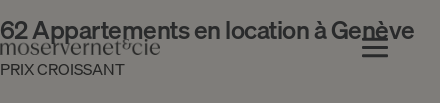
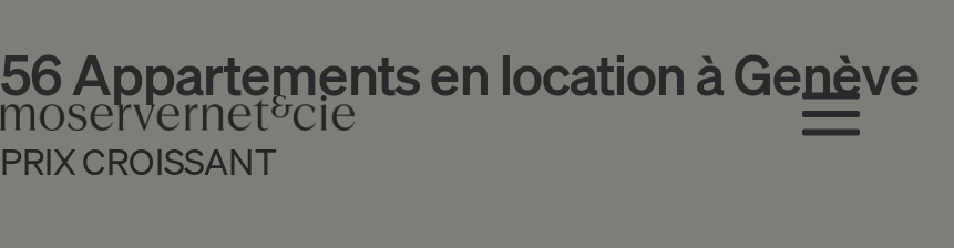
- 62 Appartements en location à Genève
+ 56 Appartements en location à Genève
